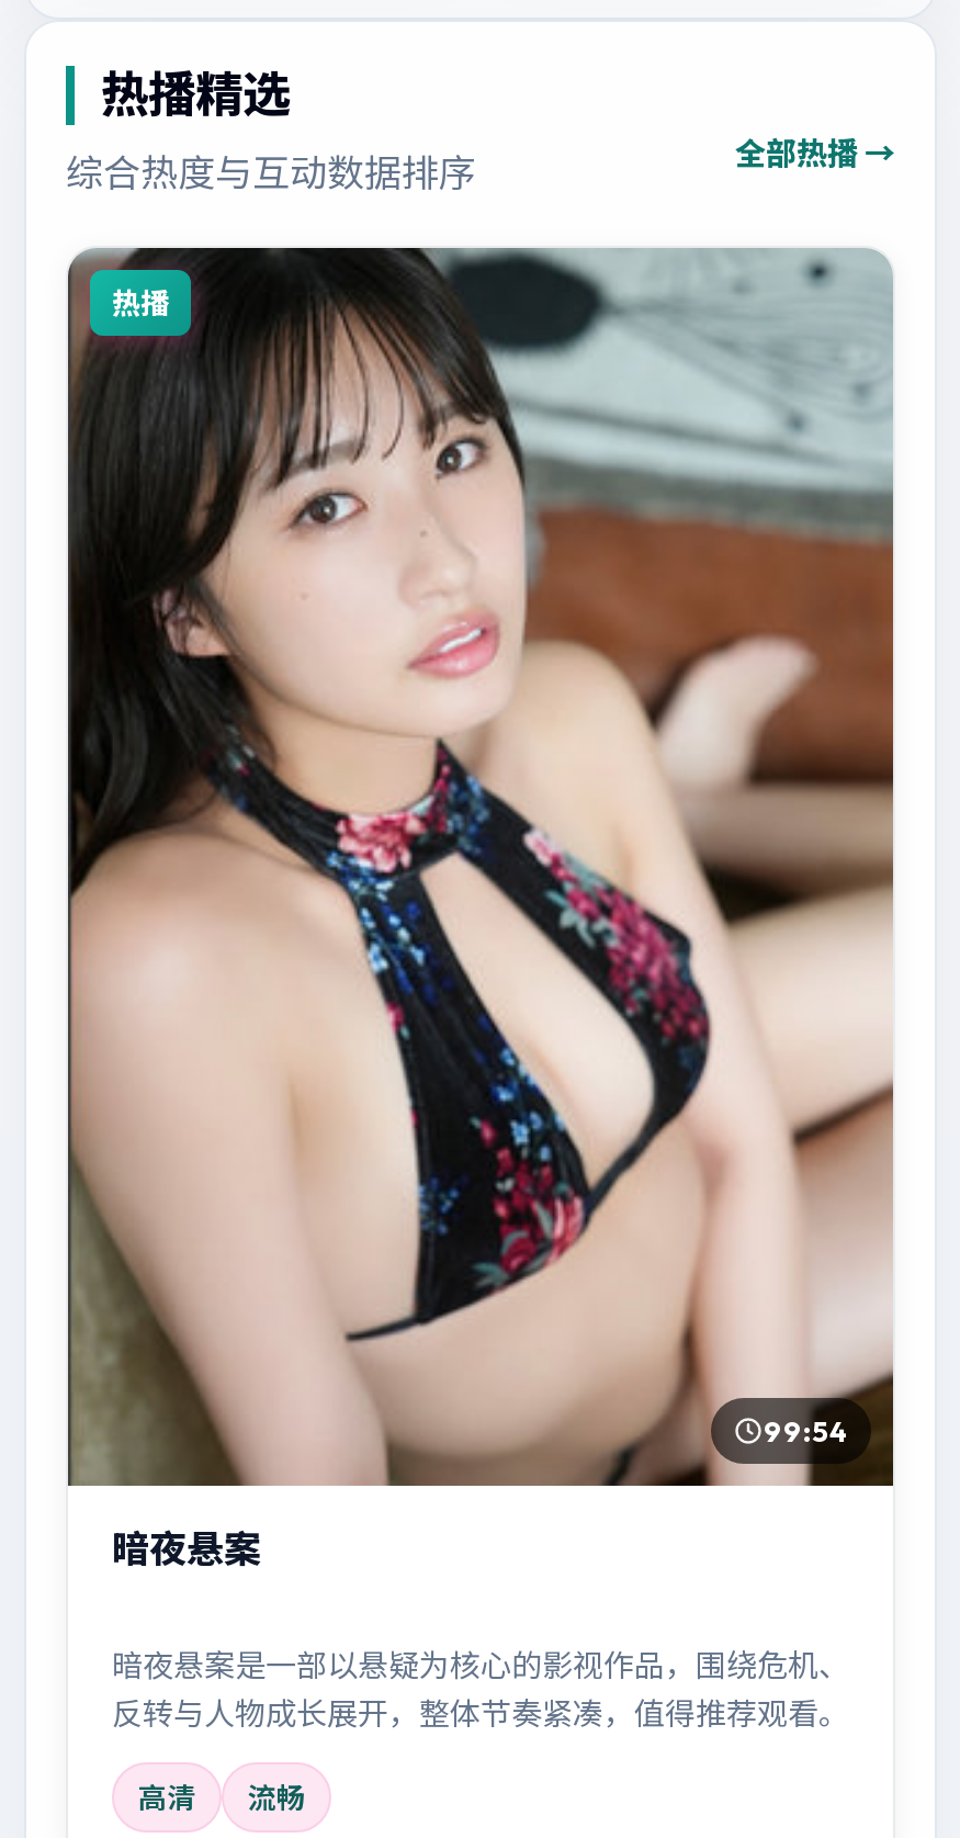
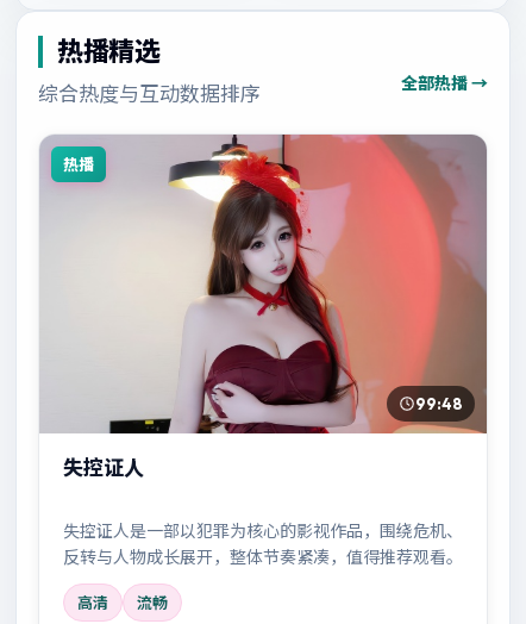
- [image]
- 99:54
+ [image]
+ 99:48

- 暗夜悬案
+ 失控证人

- 暗夜悬案是一部以悬疑为核心的影视作品，围绕危机、
+ 失控证人是一部以犯罪为核心的影视作品，围绕危机、
